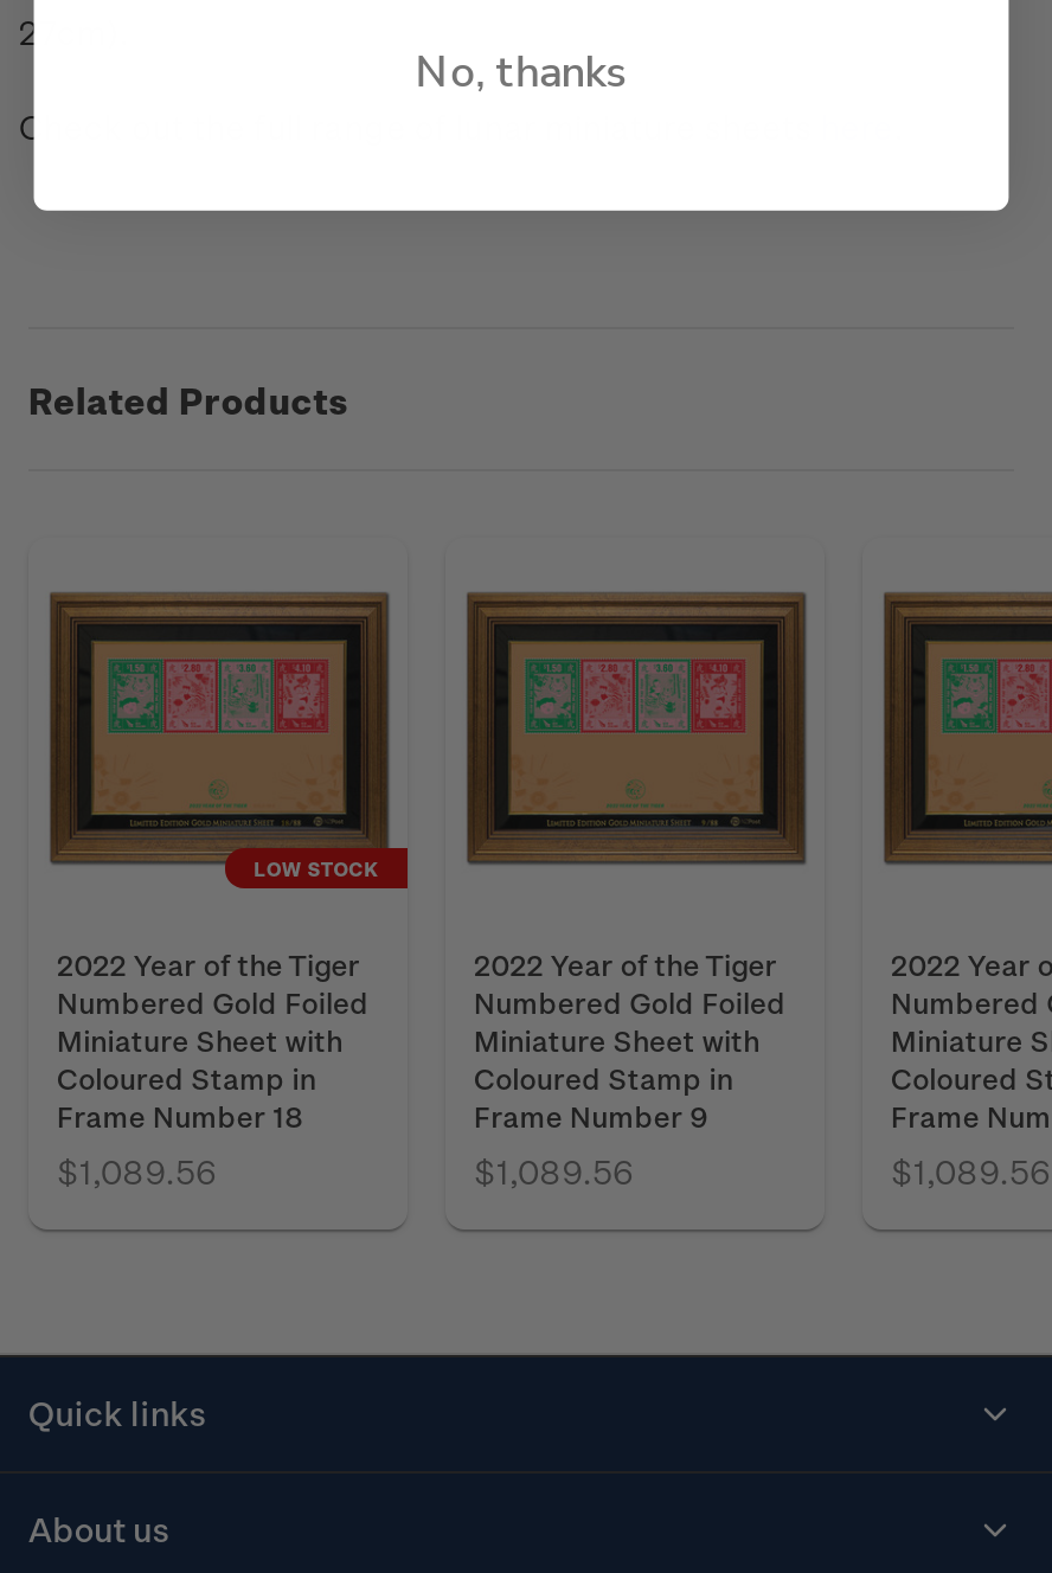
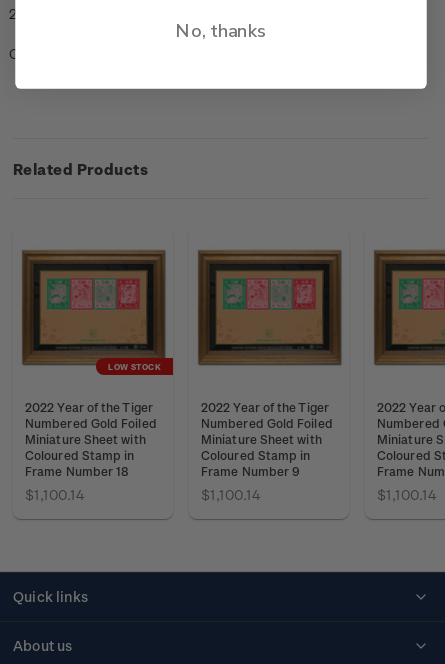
- $1,089.56
+ $1,100.14

- $1,089.56
+ $1,100.14

- $1,089.56
+ $1,100.14
